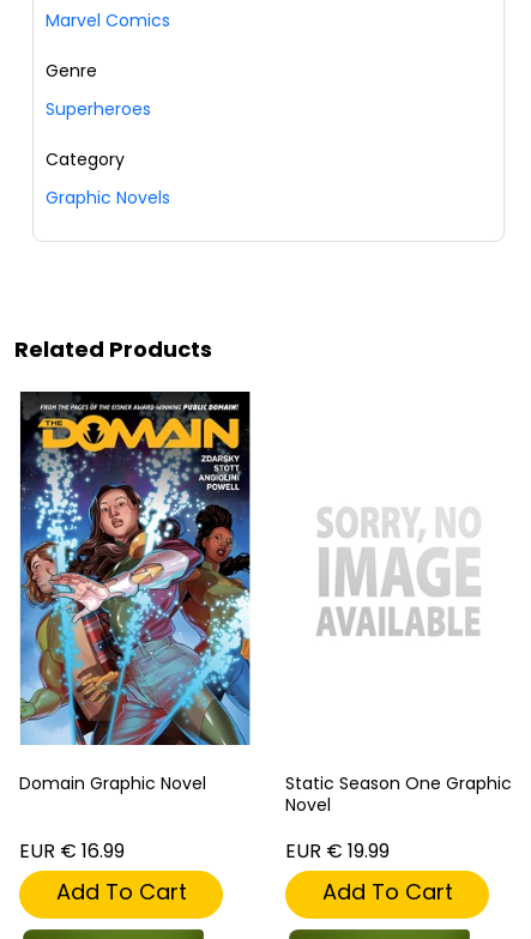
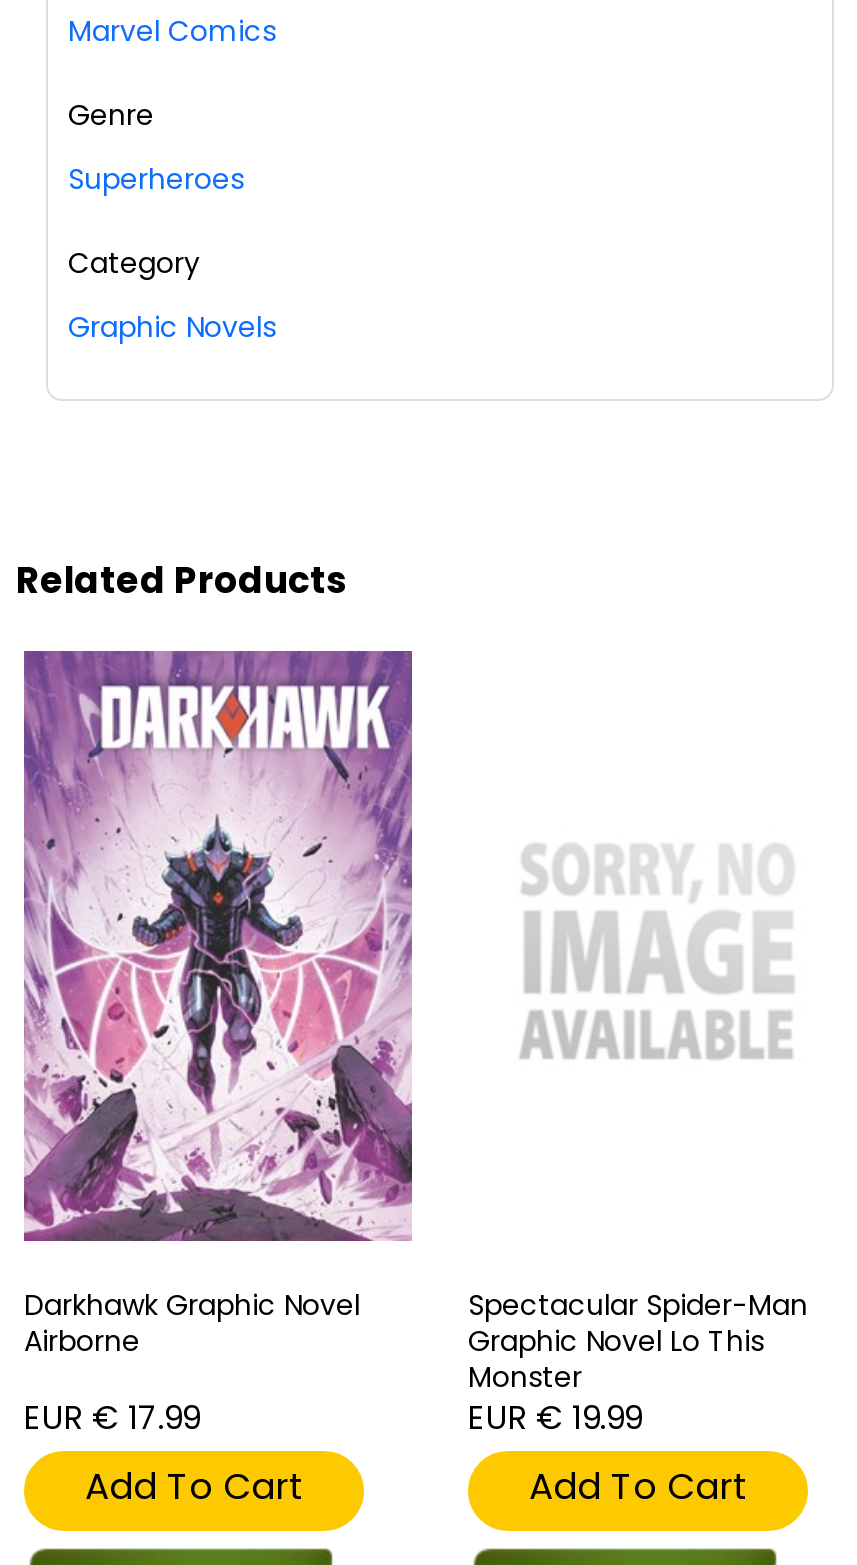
- [image]
- Domain Graphic Novel
+ [image]
+ Darkhawk Graphic Novel
+ Airborne

- Static Season One Graphic
- Novel
+ Spectacular Spider-Man
+ Graphic Novel Lo This
+ Monster

- EUR € 16.99
+ EUR € 17.99
